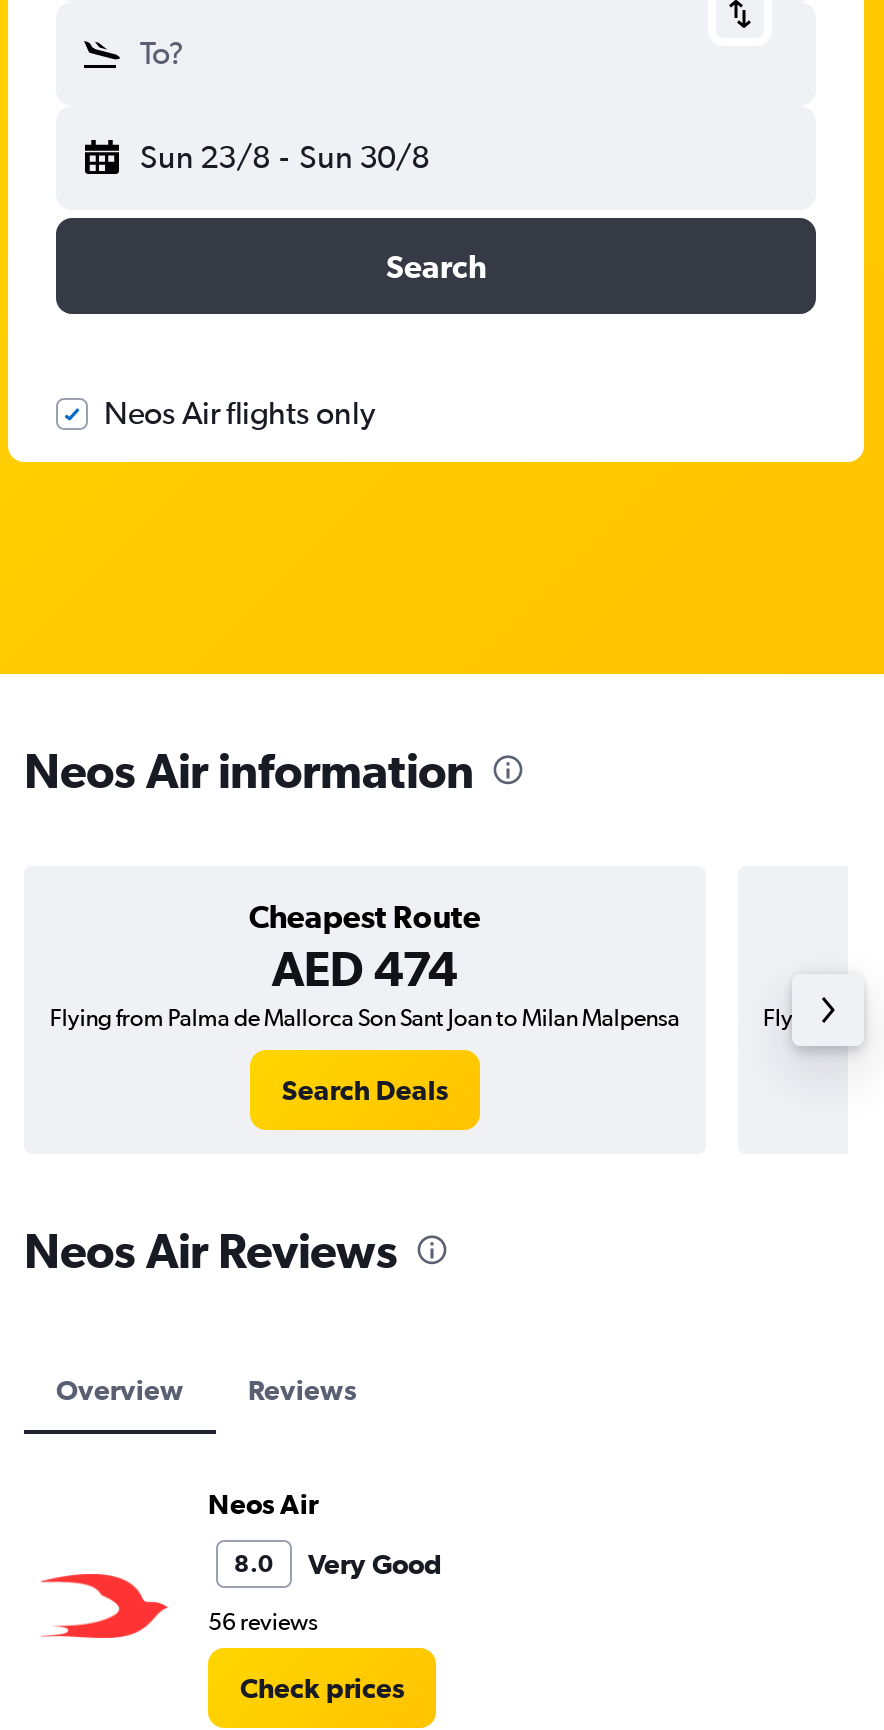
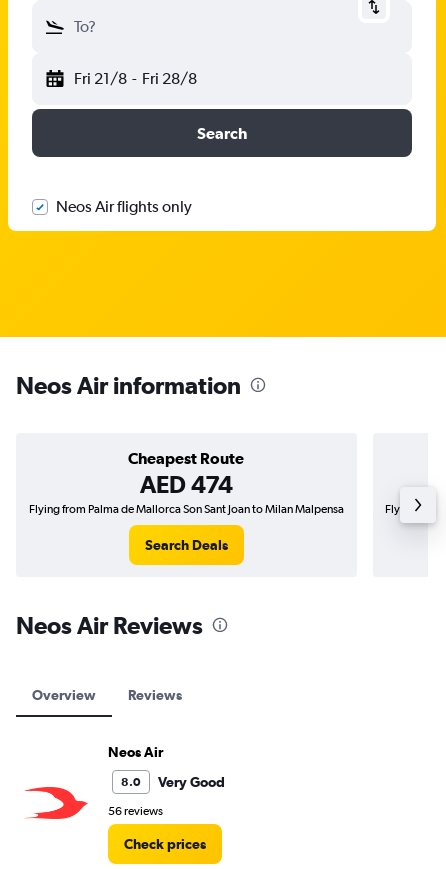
- Sun 23/8 - Sun 30/8
+ Fri 21/8 - Fri 28/8
